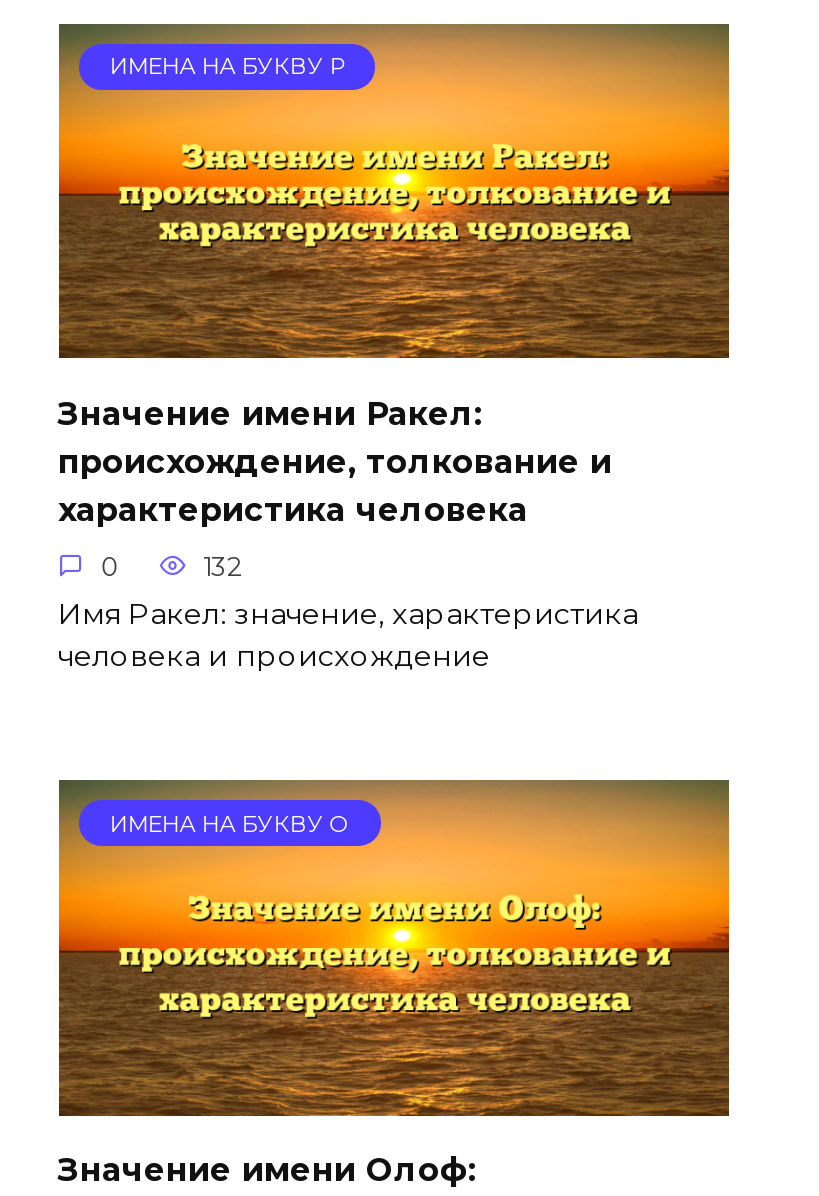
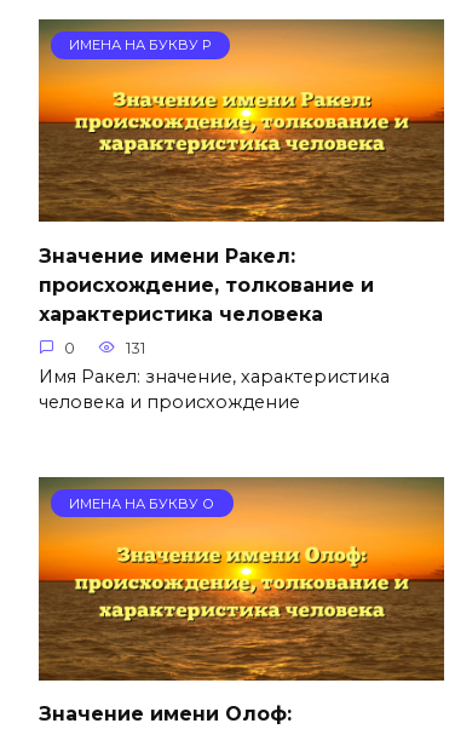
- 132
+ 131
